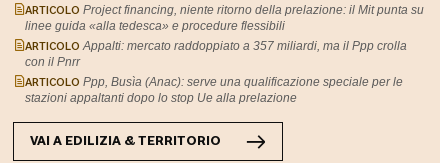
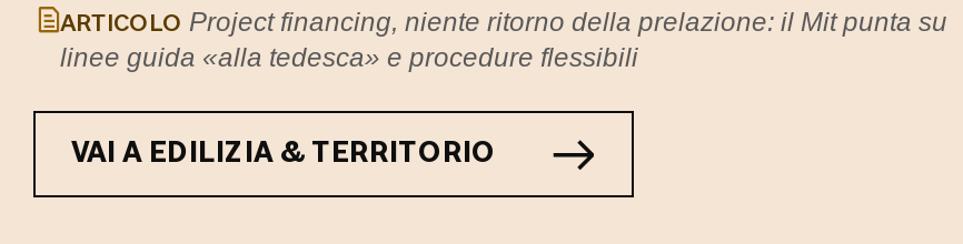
- ARTICOLO Appalti: mercato raddoppiato a 357 miliardi, ma il Ppp crolla
- con il Pnrr
- ARTICOLO Ppp, Busìa (Anac): serve una qualificazione speciale per le
- stazioni appaltanti dopo lo stop Ue alla prelazione
